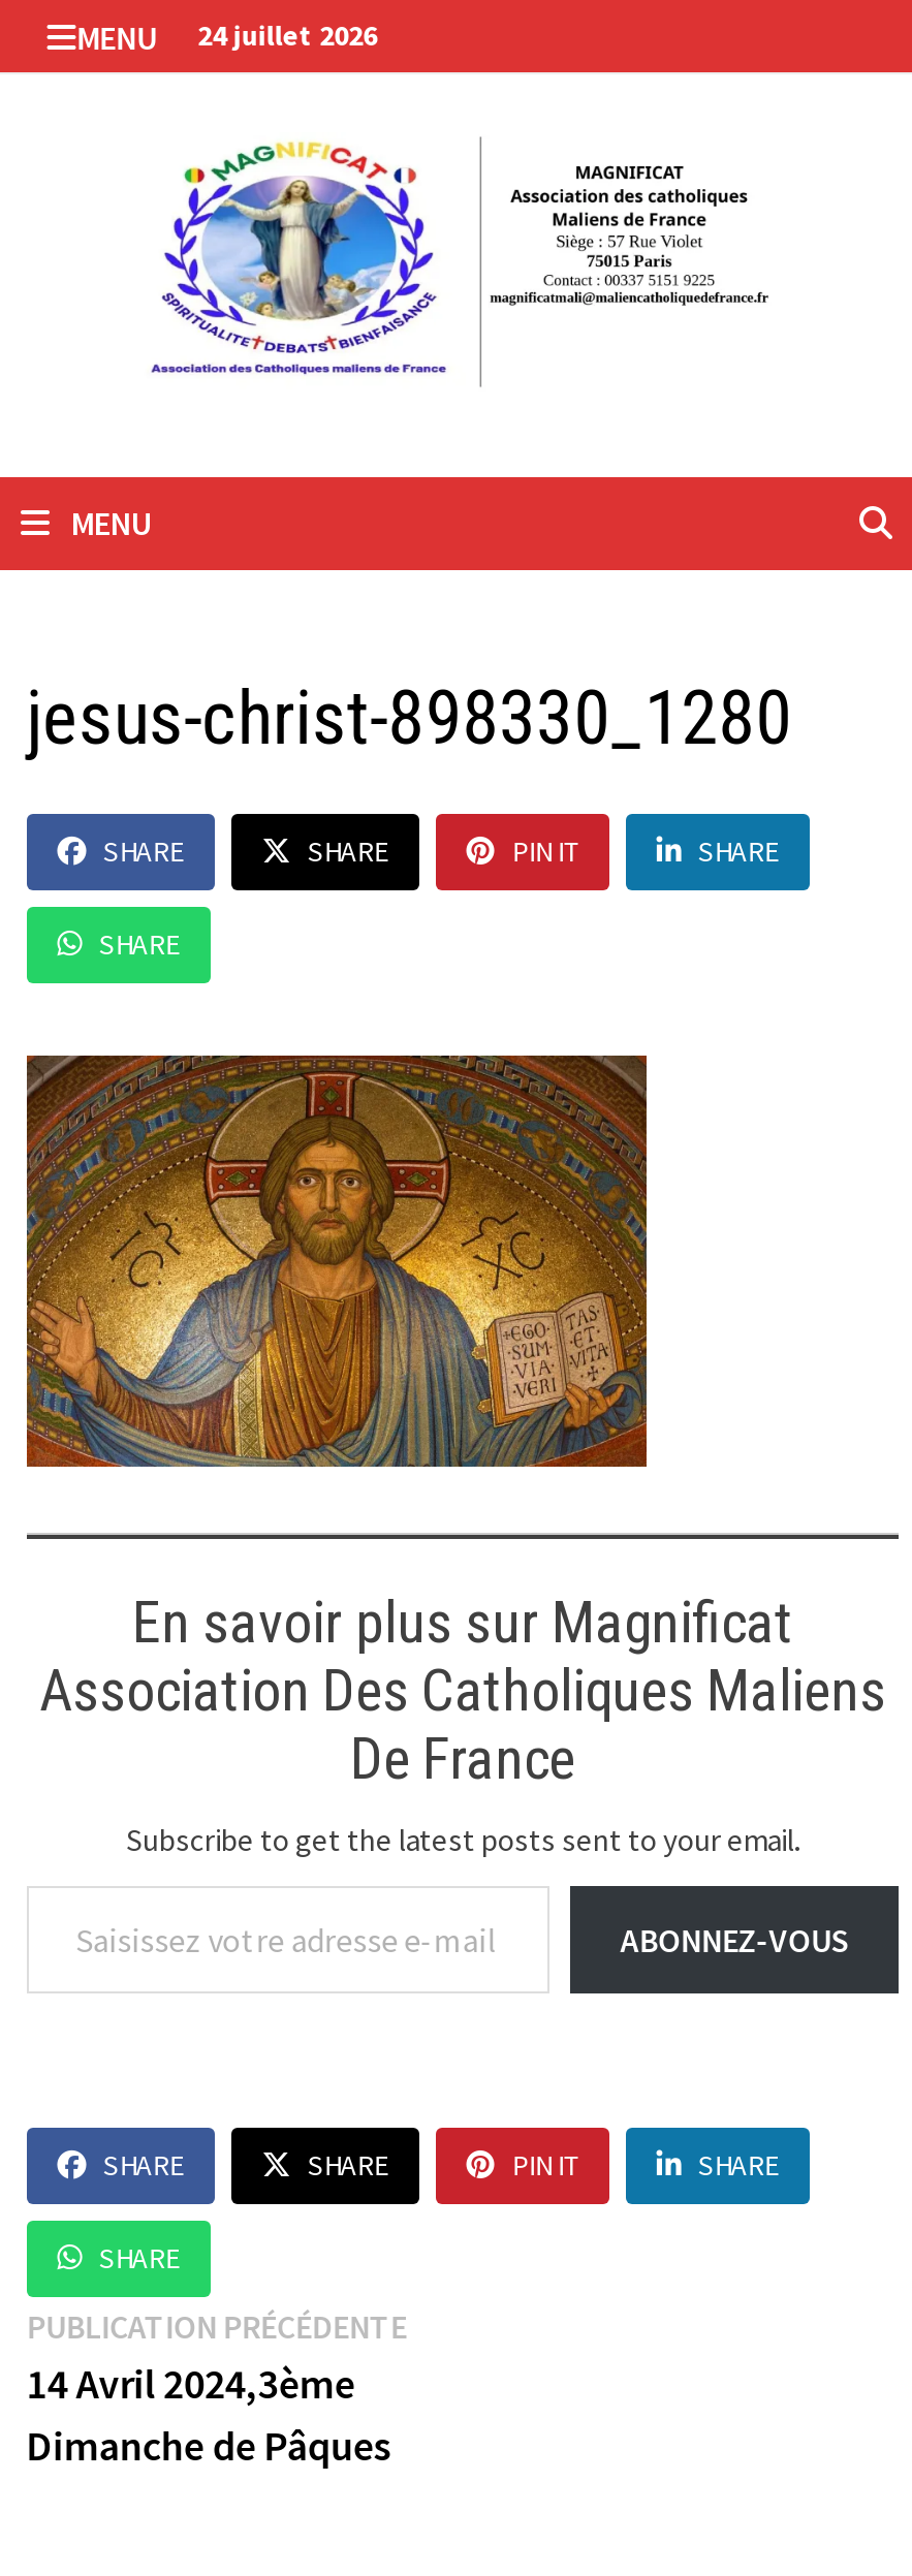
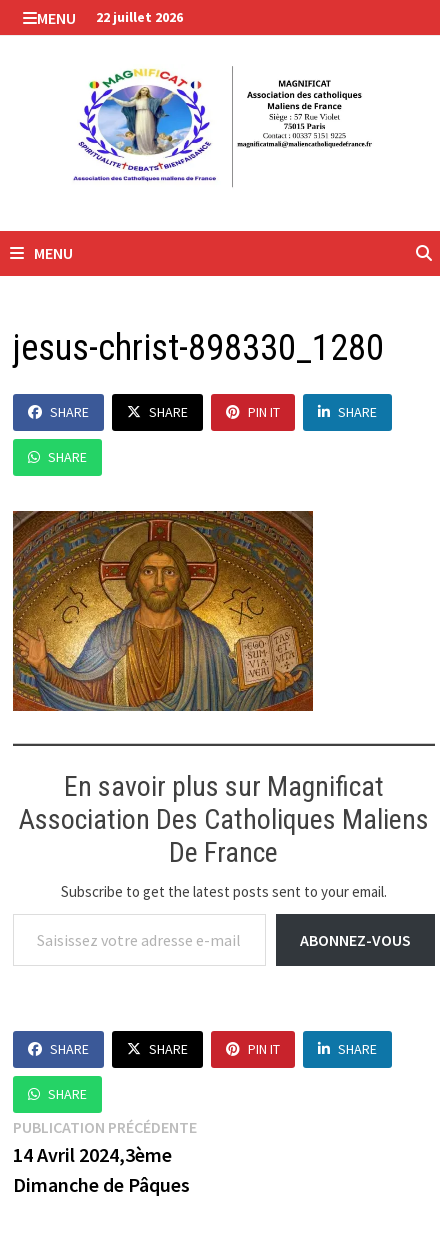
- 24 juillet 2026
+ 22 juillet 2026
